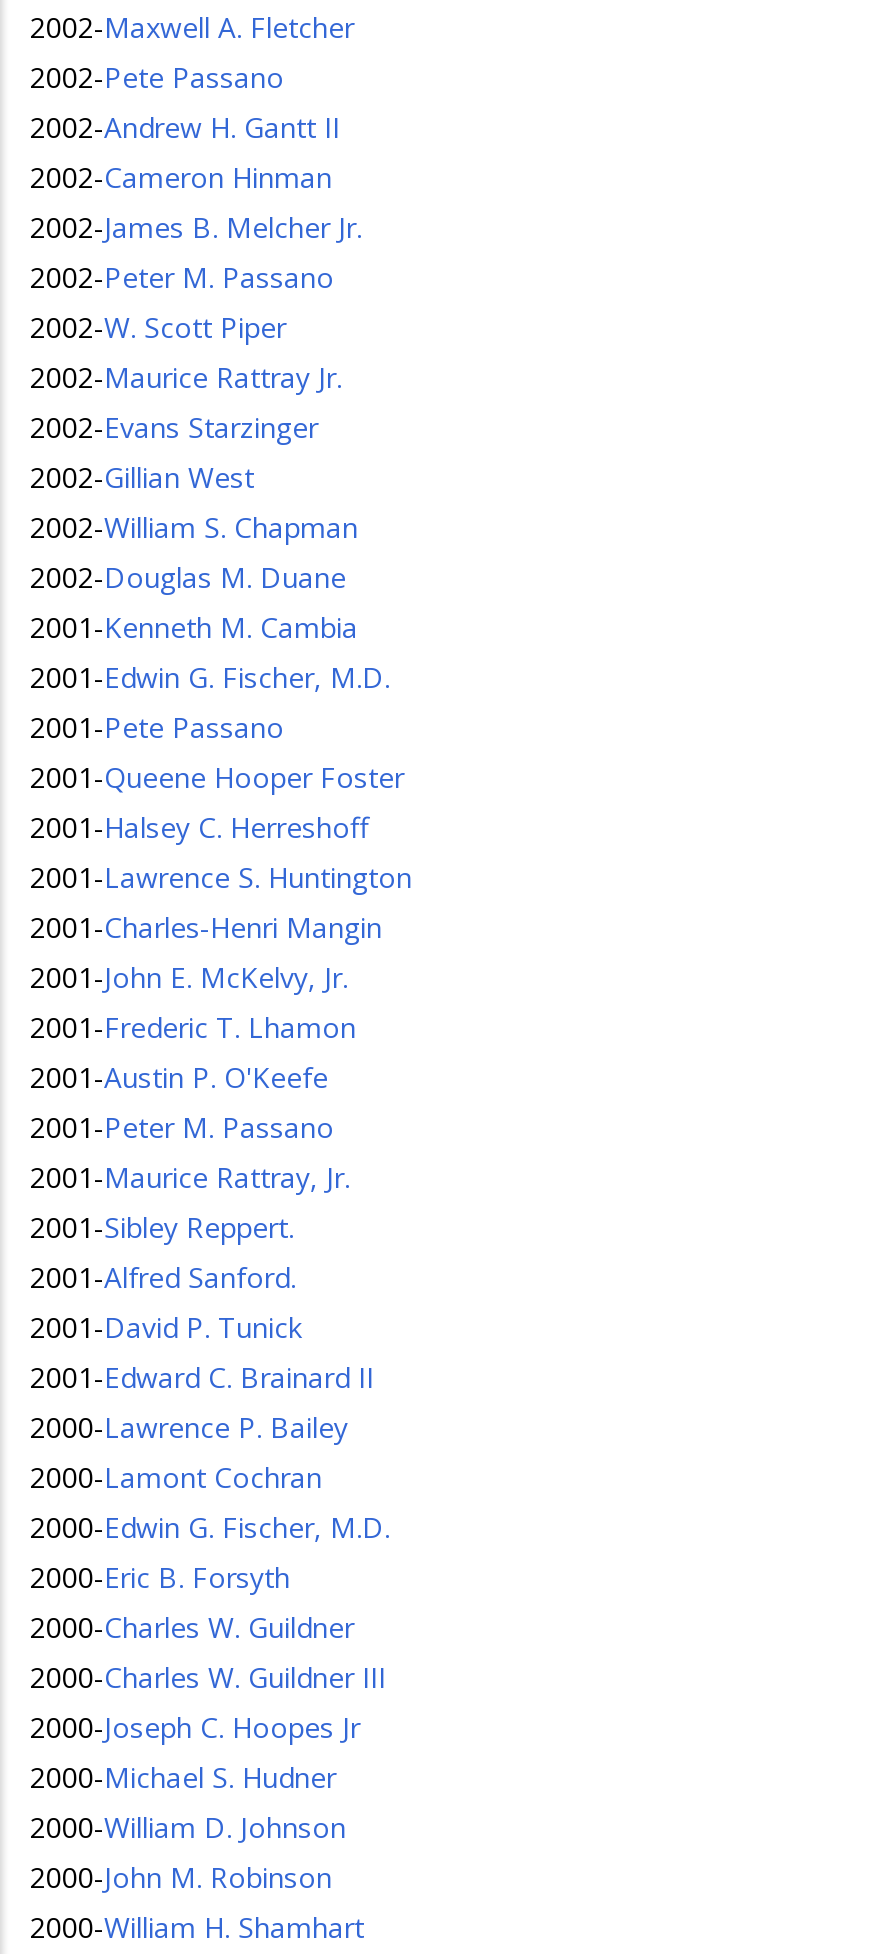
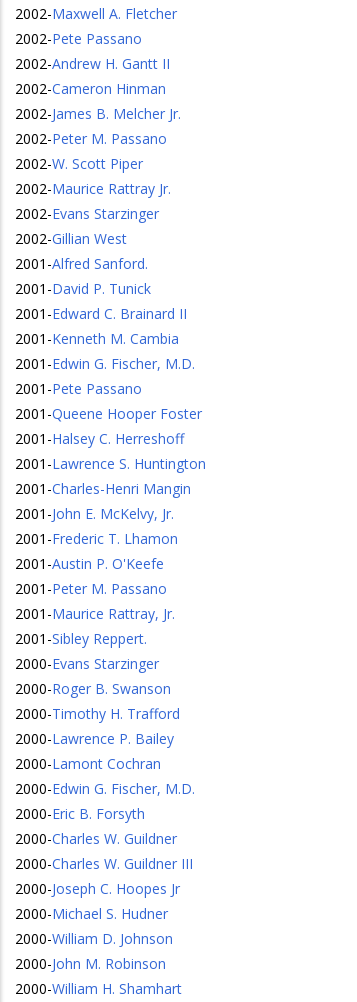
- 2002-William S. Chapman
- 2002-Douglas M. Duane

moved up: 2001-Alfred Sanford. | 2001-David P. Tunick | 2001-Edward C. Brainard II

+ 2000-Evans Starzinger
+ 2000-Roger B. Swanson
+ 2000-Timothy H. Trafford
